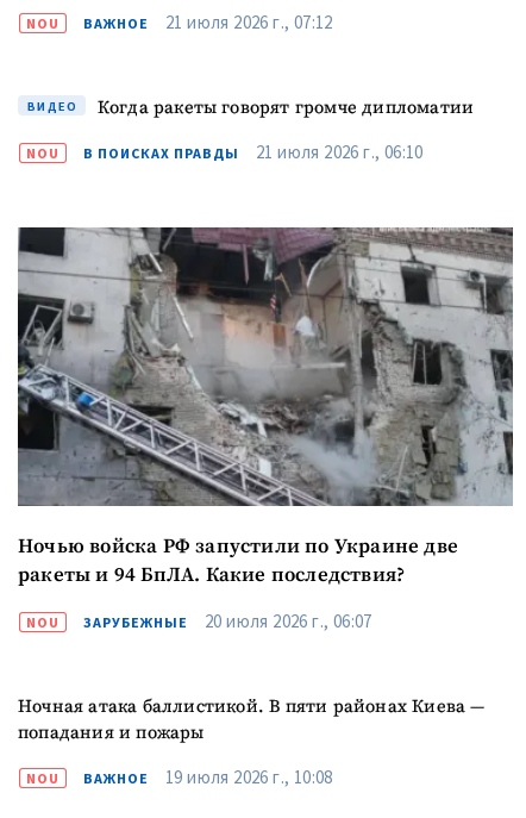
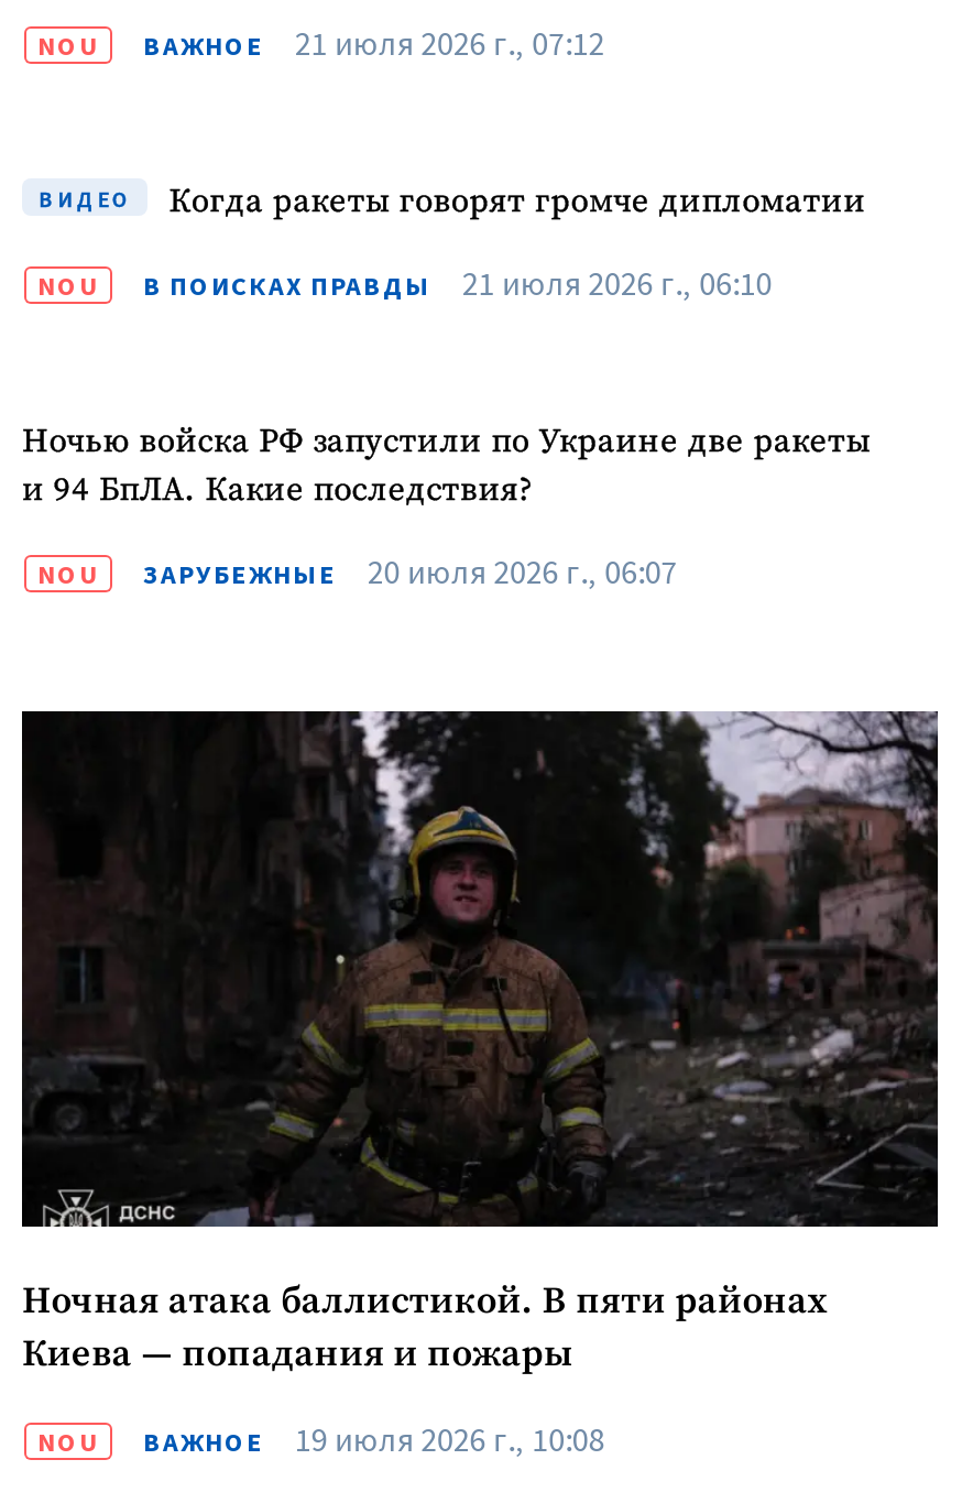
- [image]
+ [image]

moved up: NOU | ЗАРУБЕЖНЫЕ | 20 июля 2026 г., 06:07
